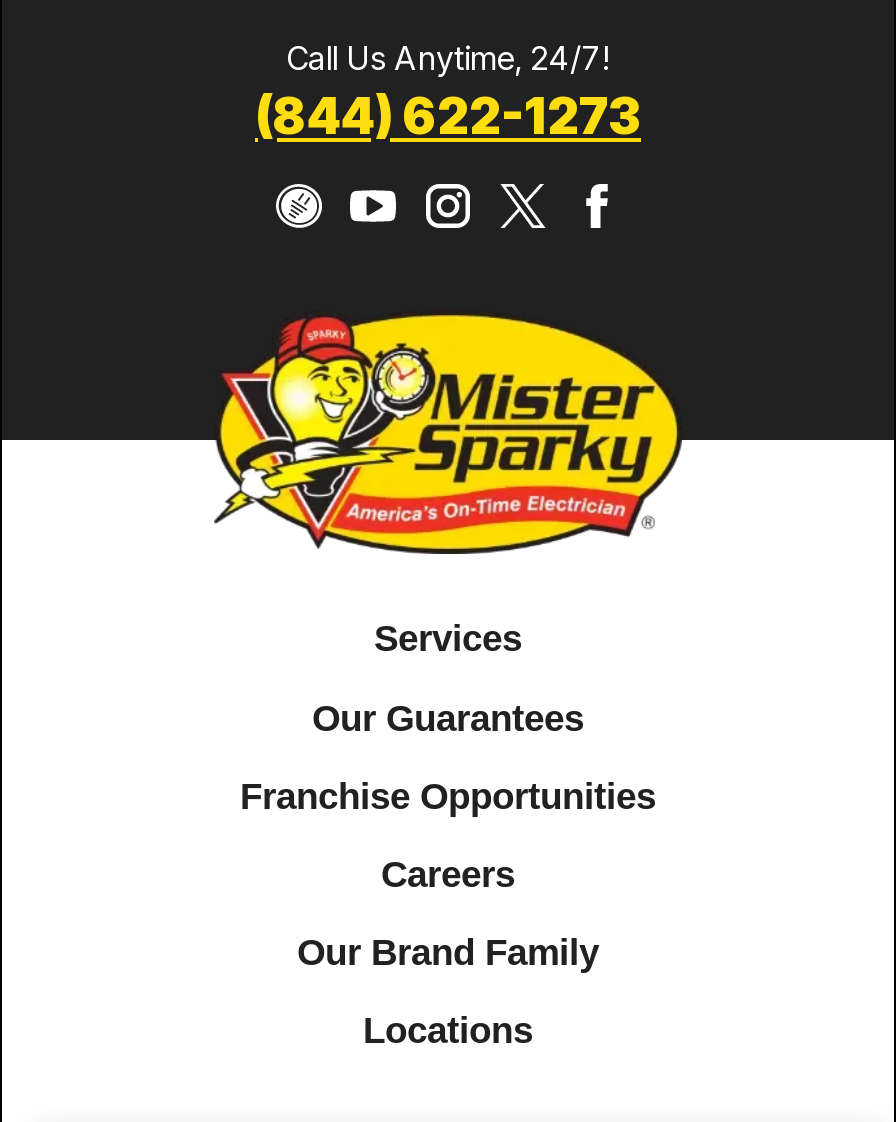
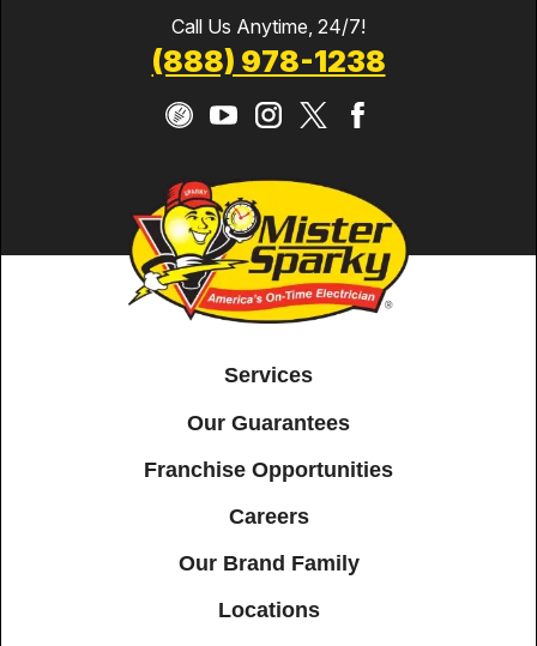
- (844) 622-1273
+ (888) 978-1238
